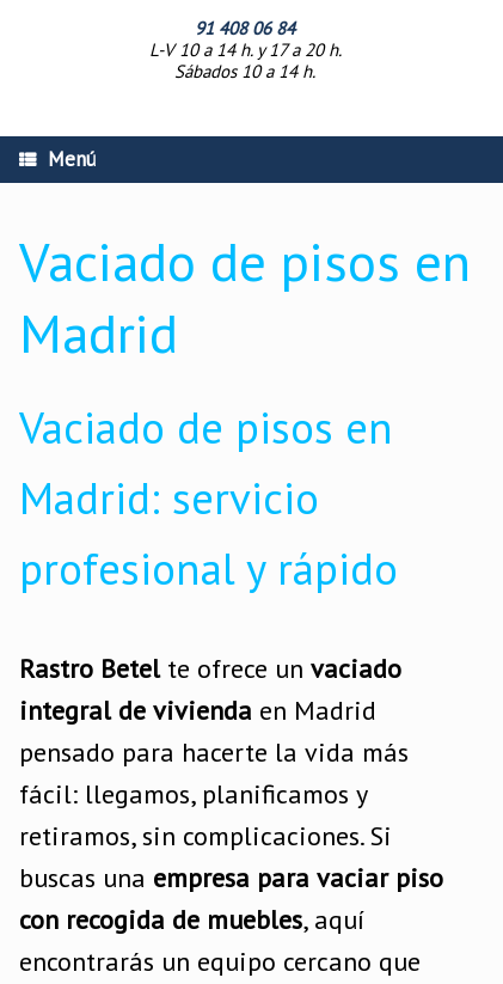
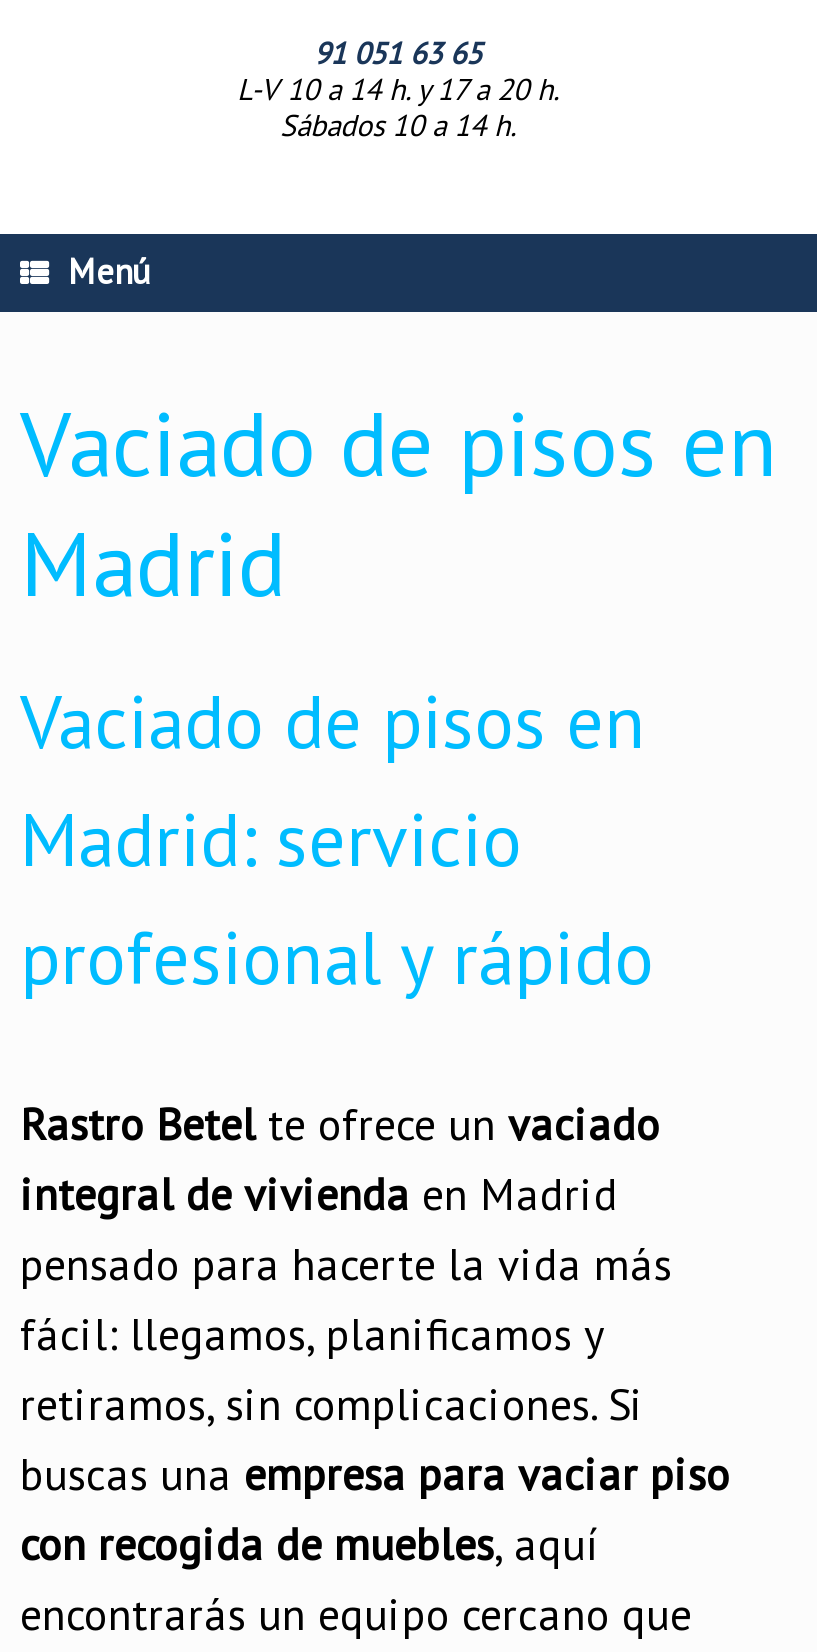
- 91 408 06 84
+ 91 051 63 65
